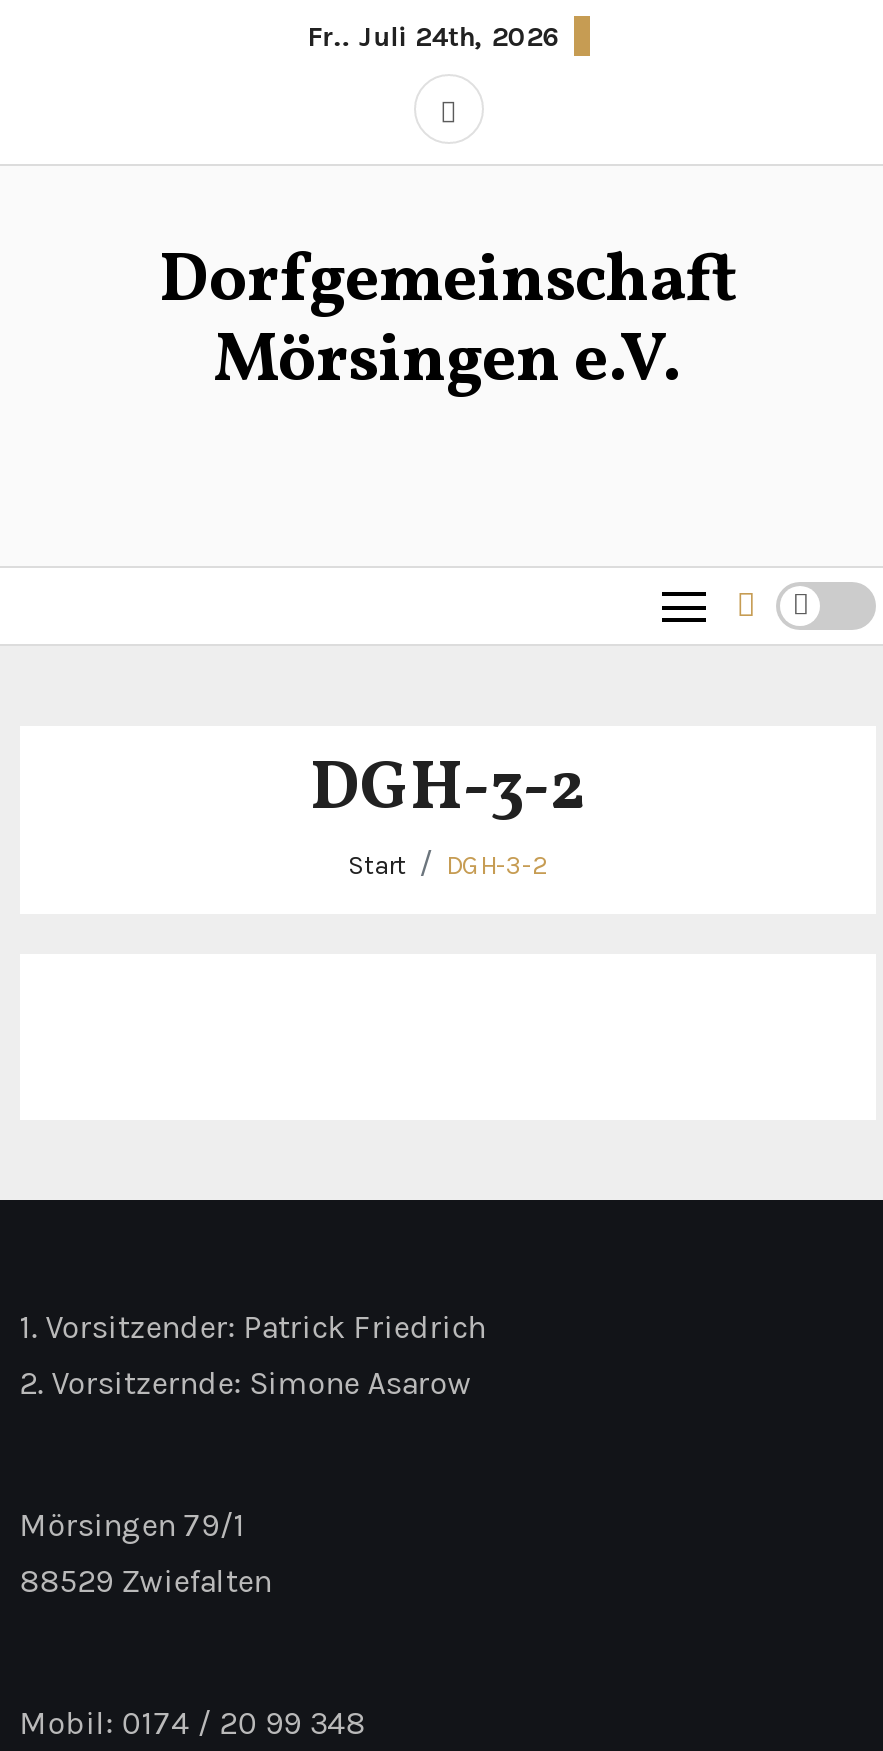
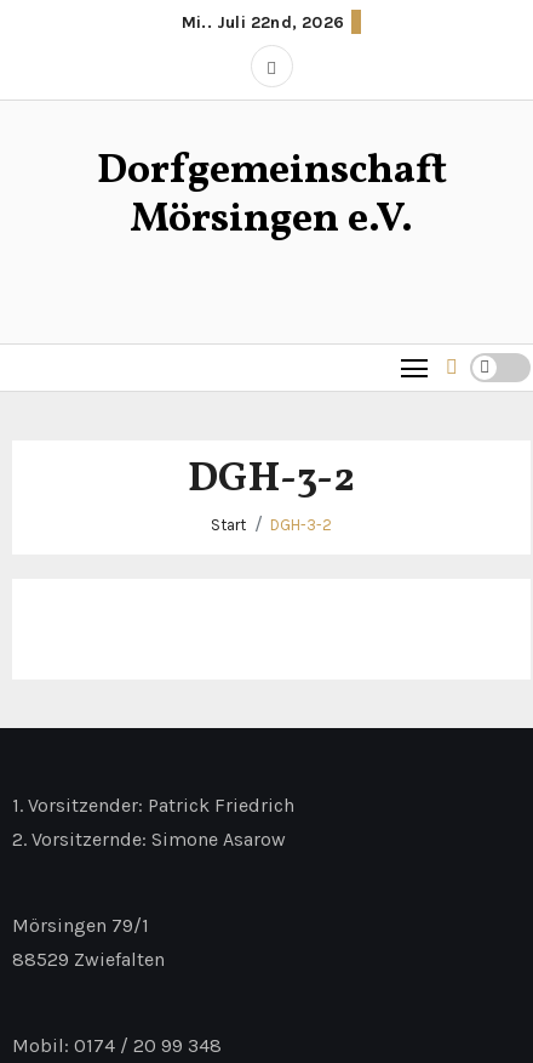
- Fr.. Juli 24th, 2026
+ Mi.. Juli 22nd, 2026
